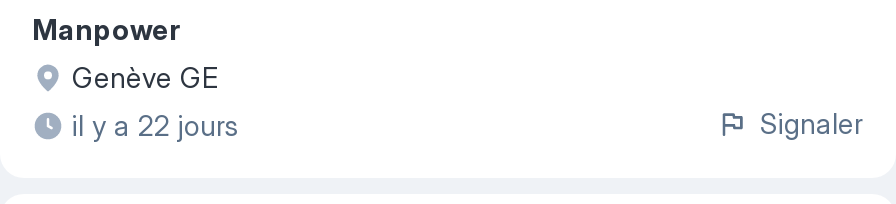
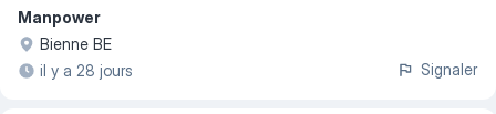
- Genève GE
- il y a 22 jours
+ Bienne BE
+ il y a 28 jours
